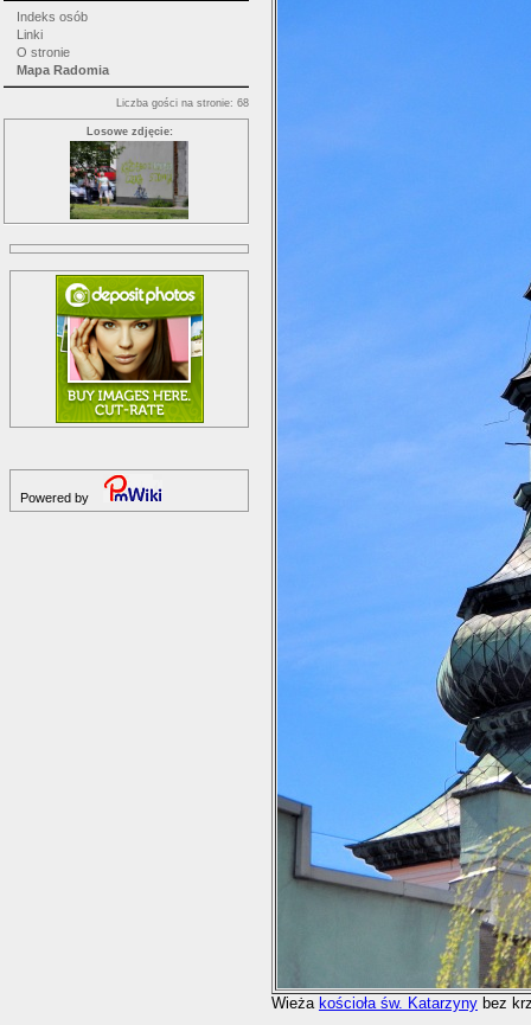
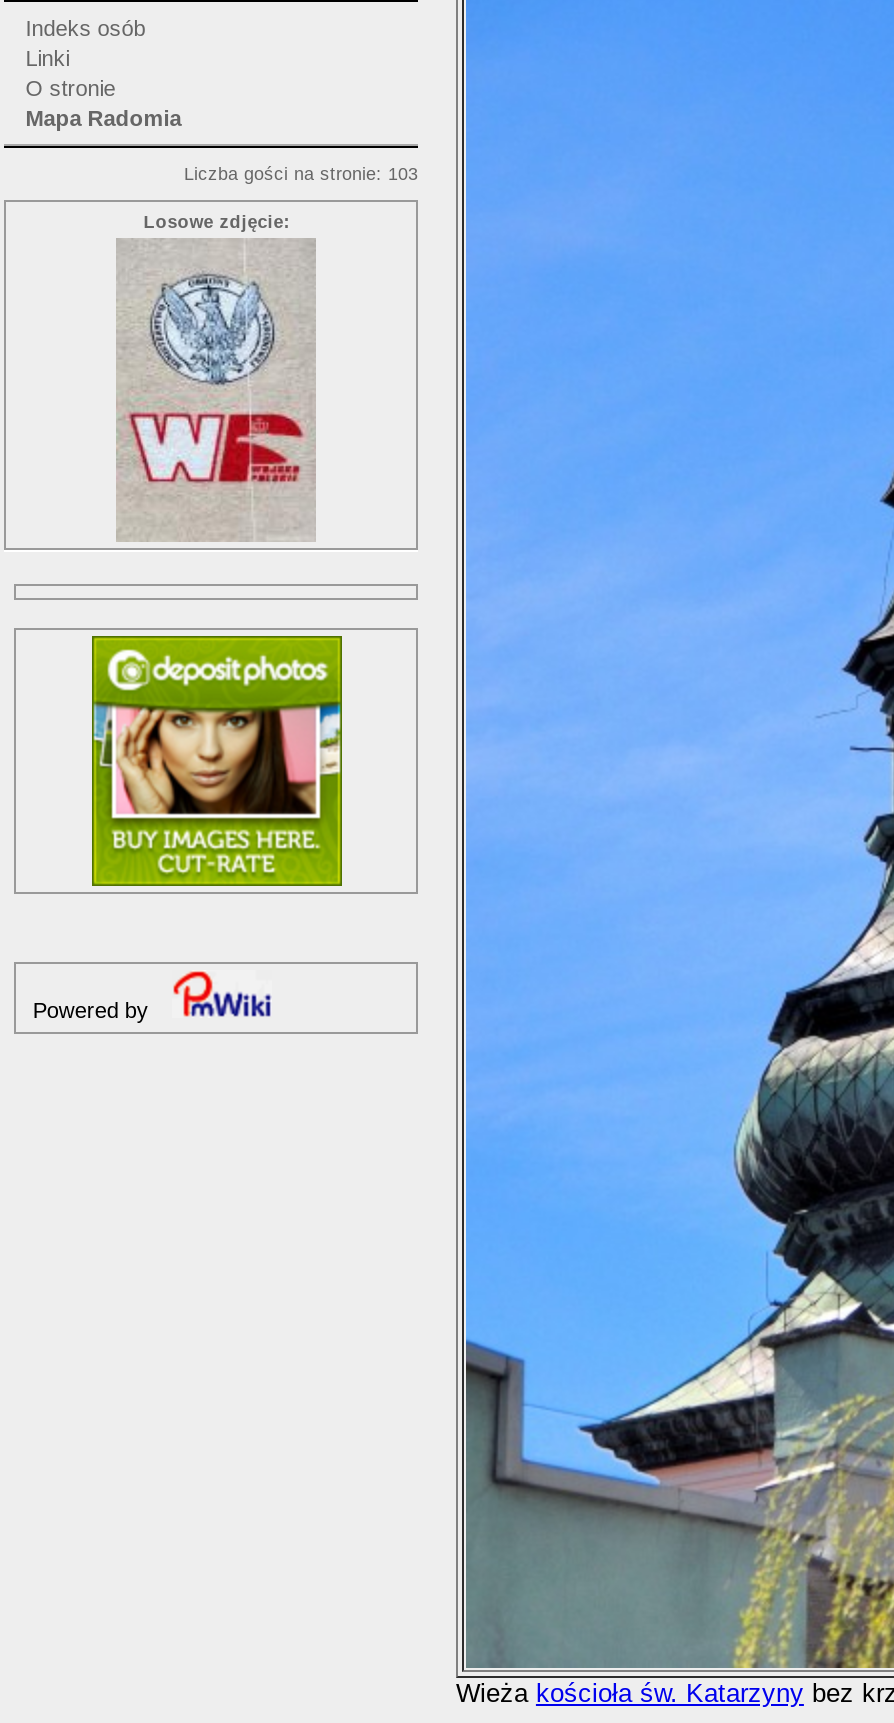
- Liczba gości na stronie: 68
+ Liczba gości na stronie: 103

- [image]
+ [image]

moved down: [image]

moved down: Powered by
